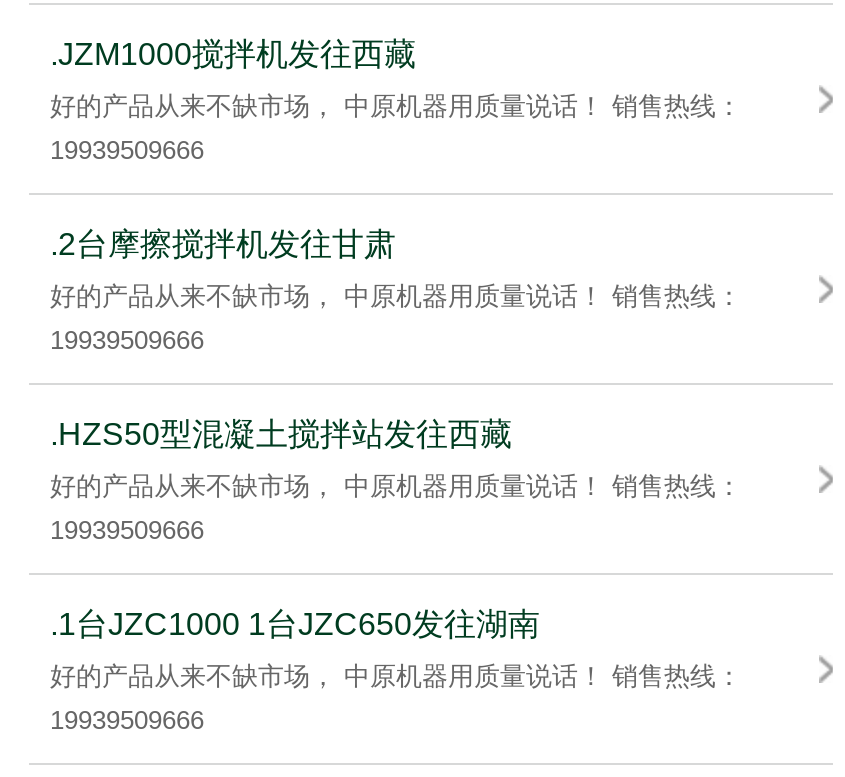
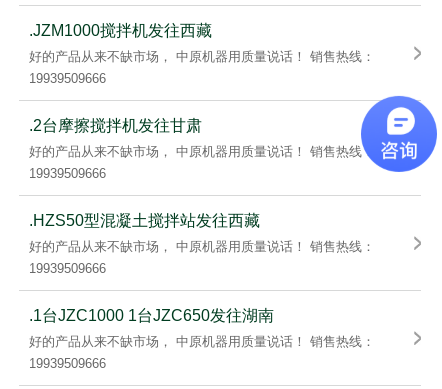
+ [image]
